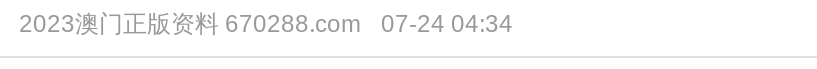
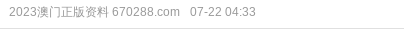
- 2023澳门正版资料 670288.com 07-24 04:34
+ 2023澳门正版资料 670288.com 07-22 04:33
